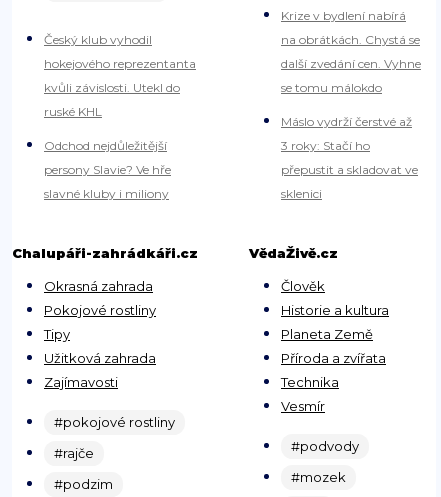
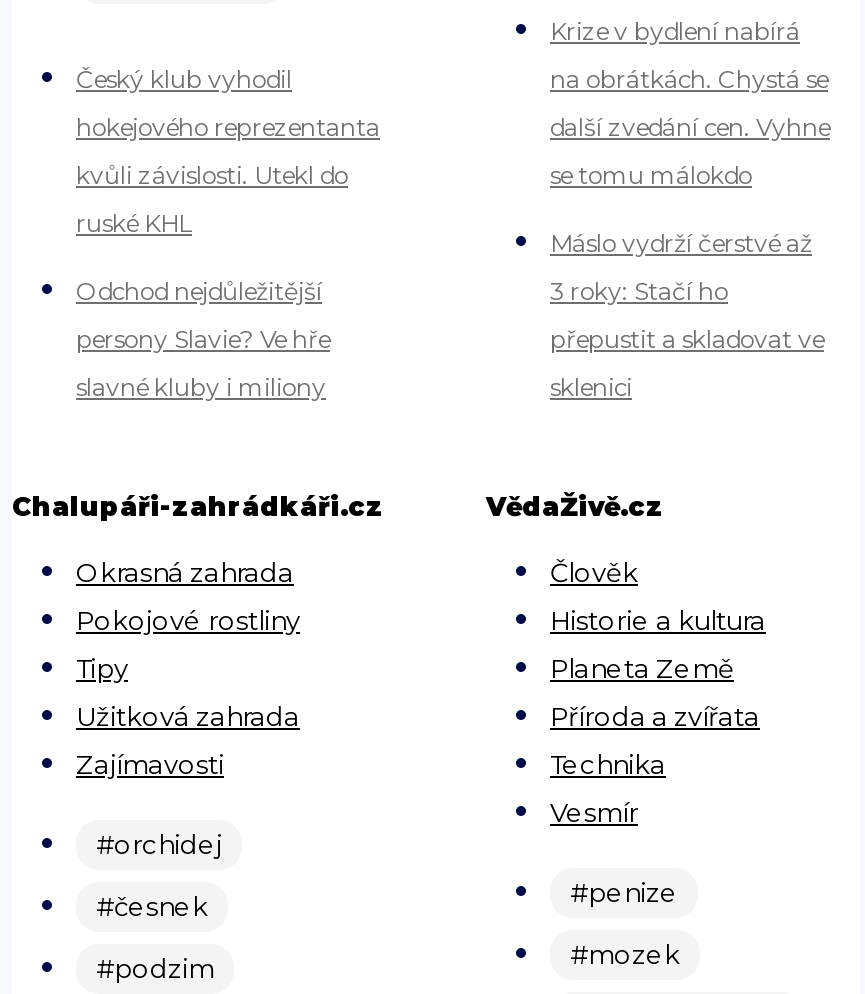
- #pokojové rostliny
+ #orchidej

- #podvody
+ #penize

- #rajče
+ #česnek
